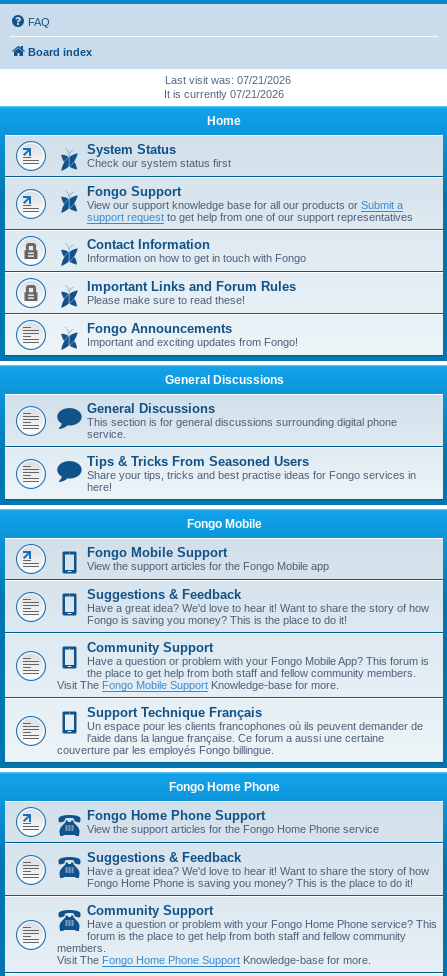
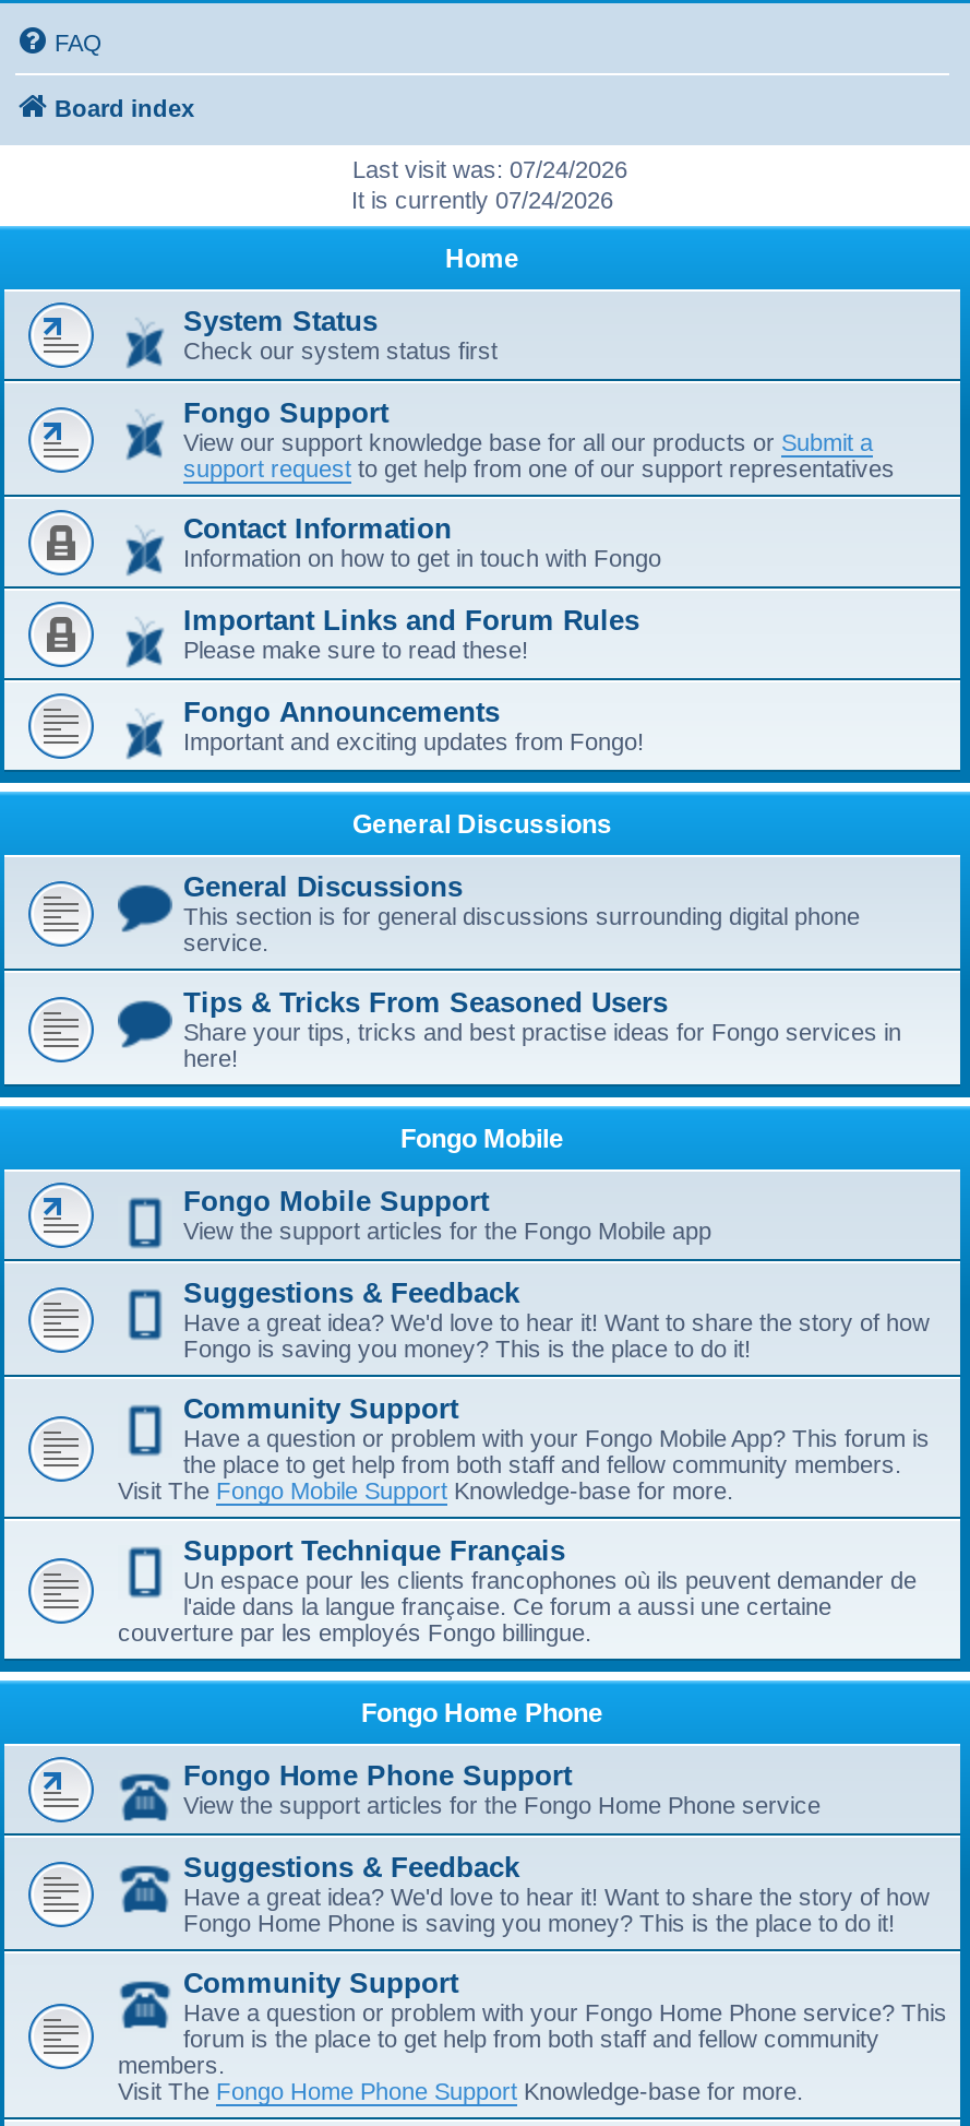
- Last visit was: 07/21/2026
+ Last visit was: 07/24/2026

- It is currently 07/21/2026
+ It is currently 07/24/2026
